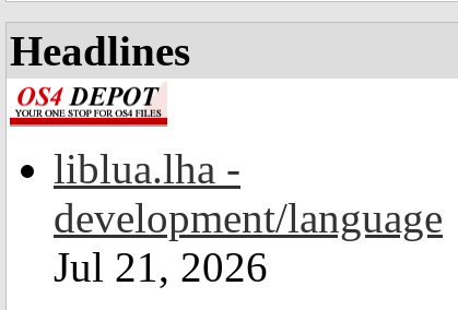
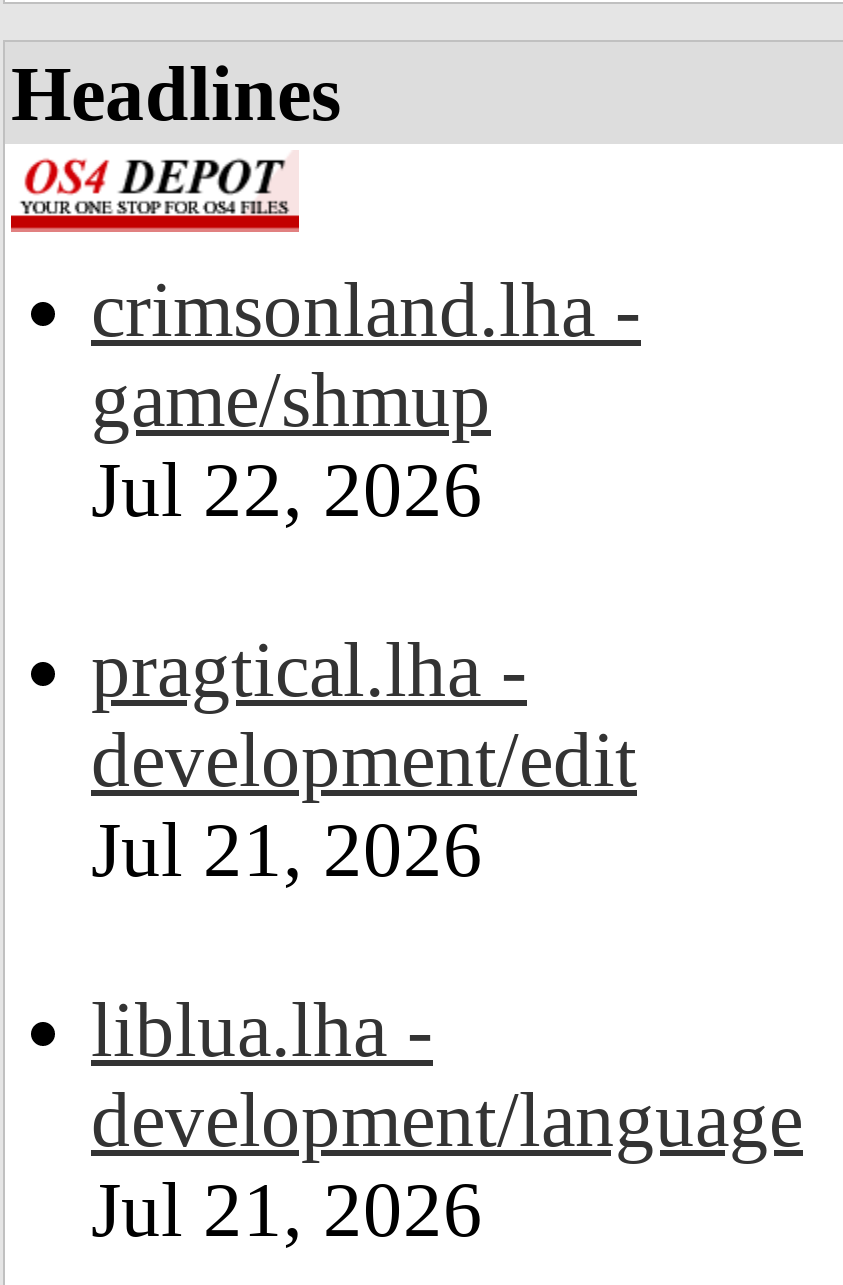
+ crimsonland.lha -
+ game/shmup
+ Jul 22, 2026
+ pragtical.lha -
+ development/edit
+ Jul 21, 2026
